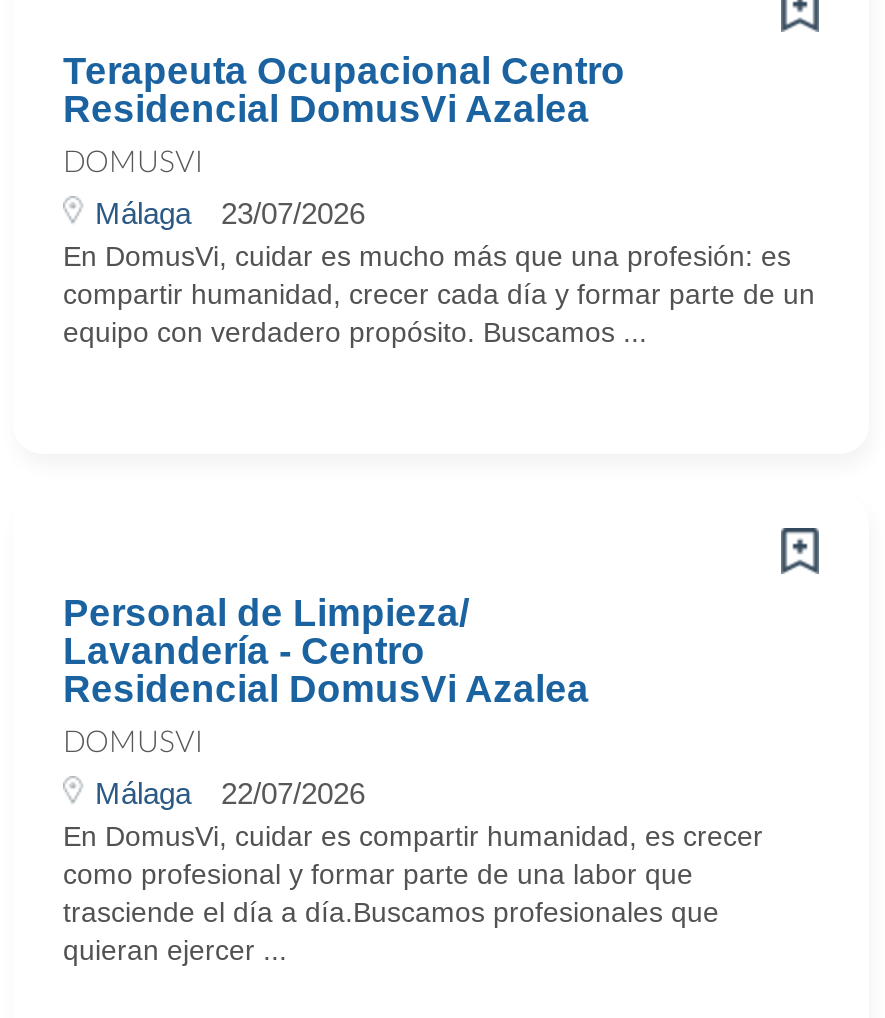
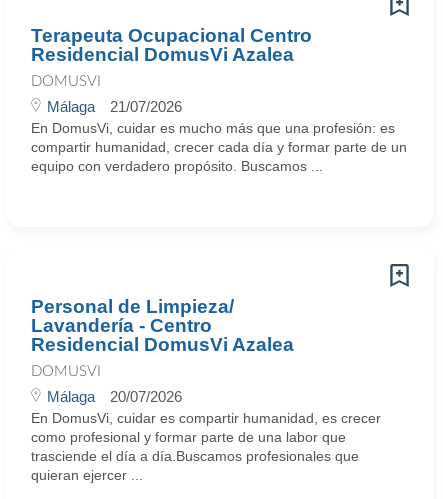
- Málaga 23/07/2026
+ Málaga 21/07/2026

- Málaga 22/07/2026
+ Málaga 20/07/2026
